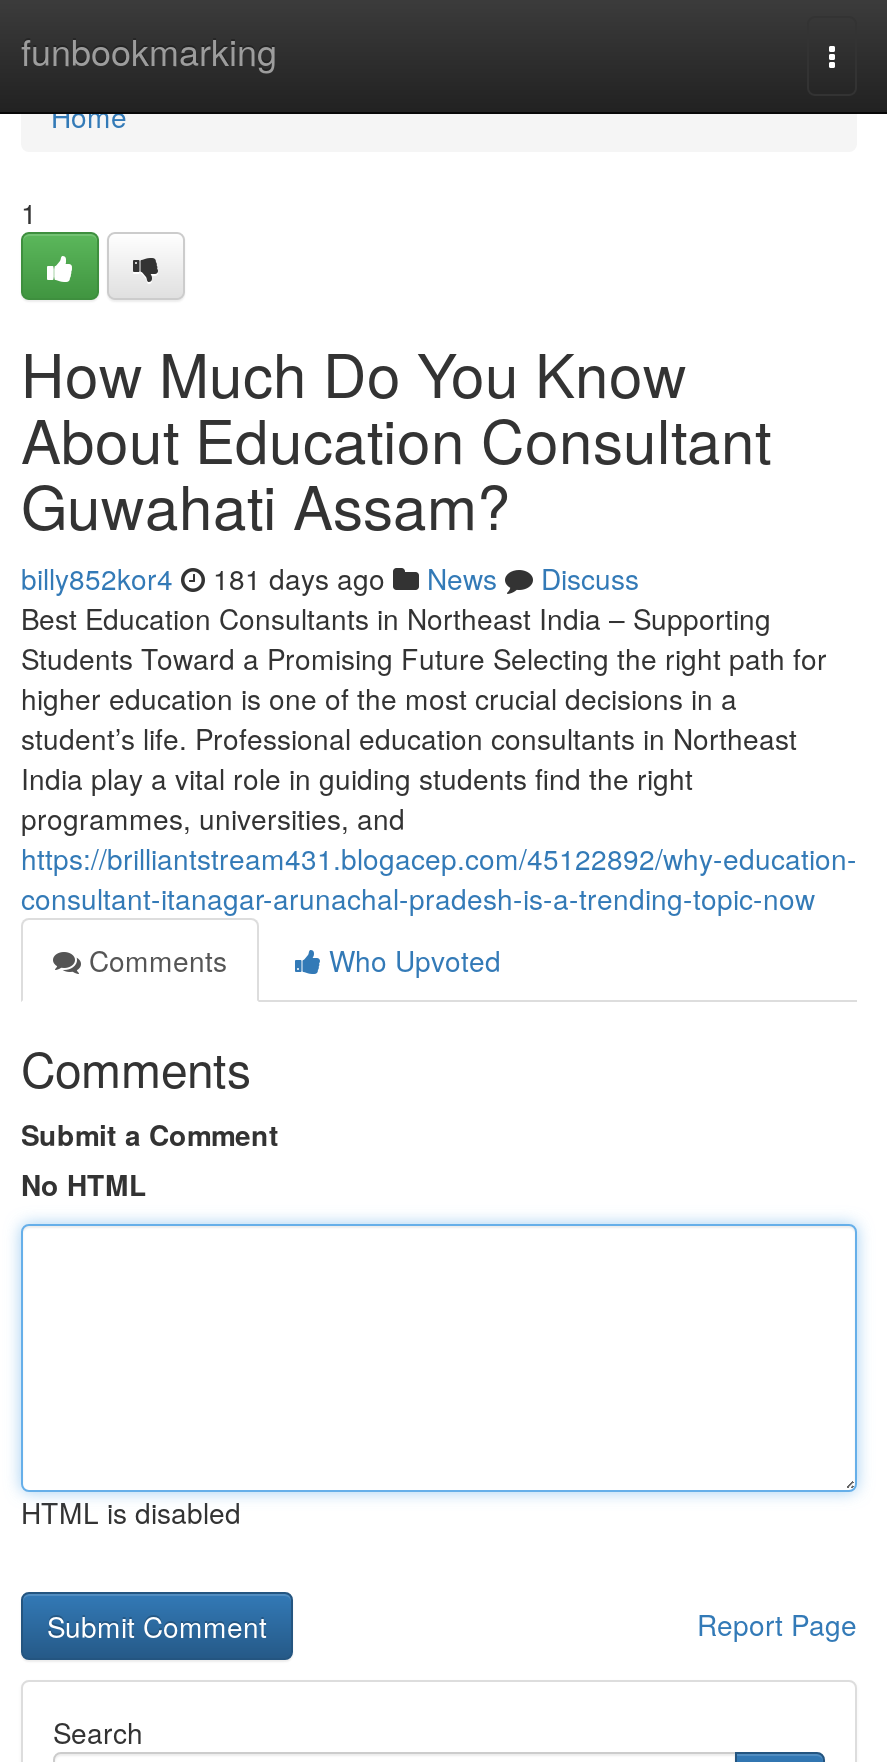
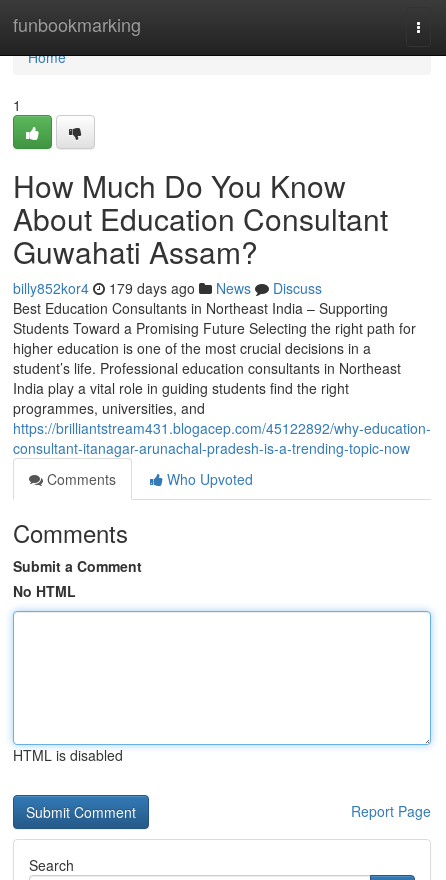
- billy852kor4 181 days ago News Discuss
+ billy852kor4 179 days ago News Discuss
